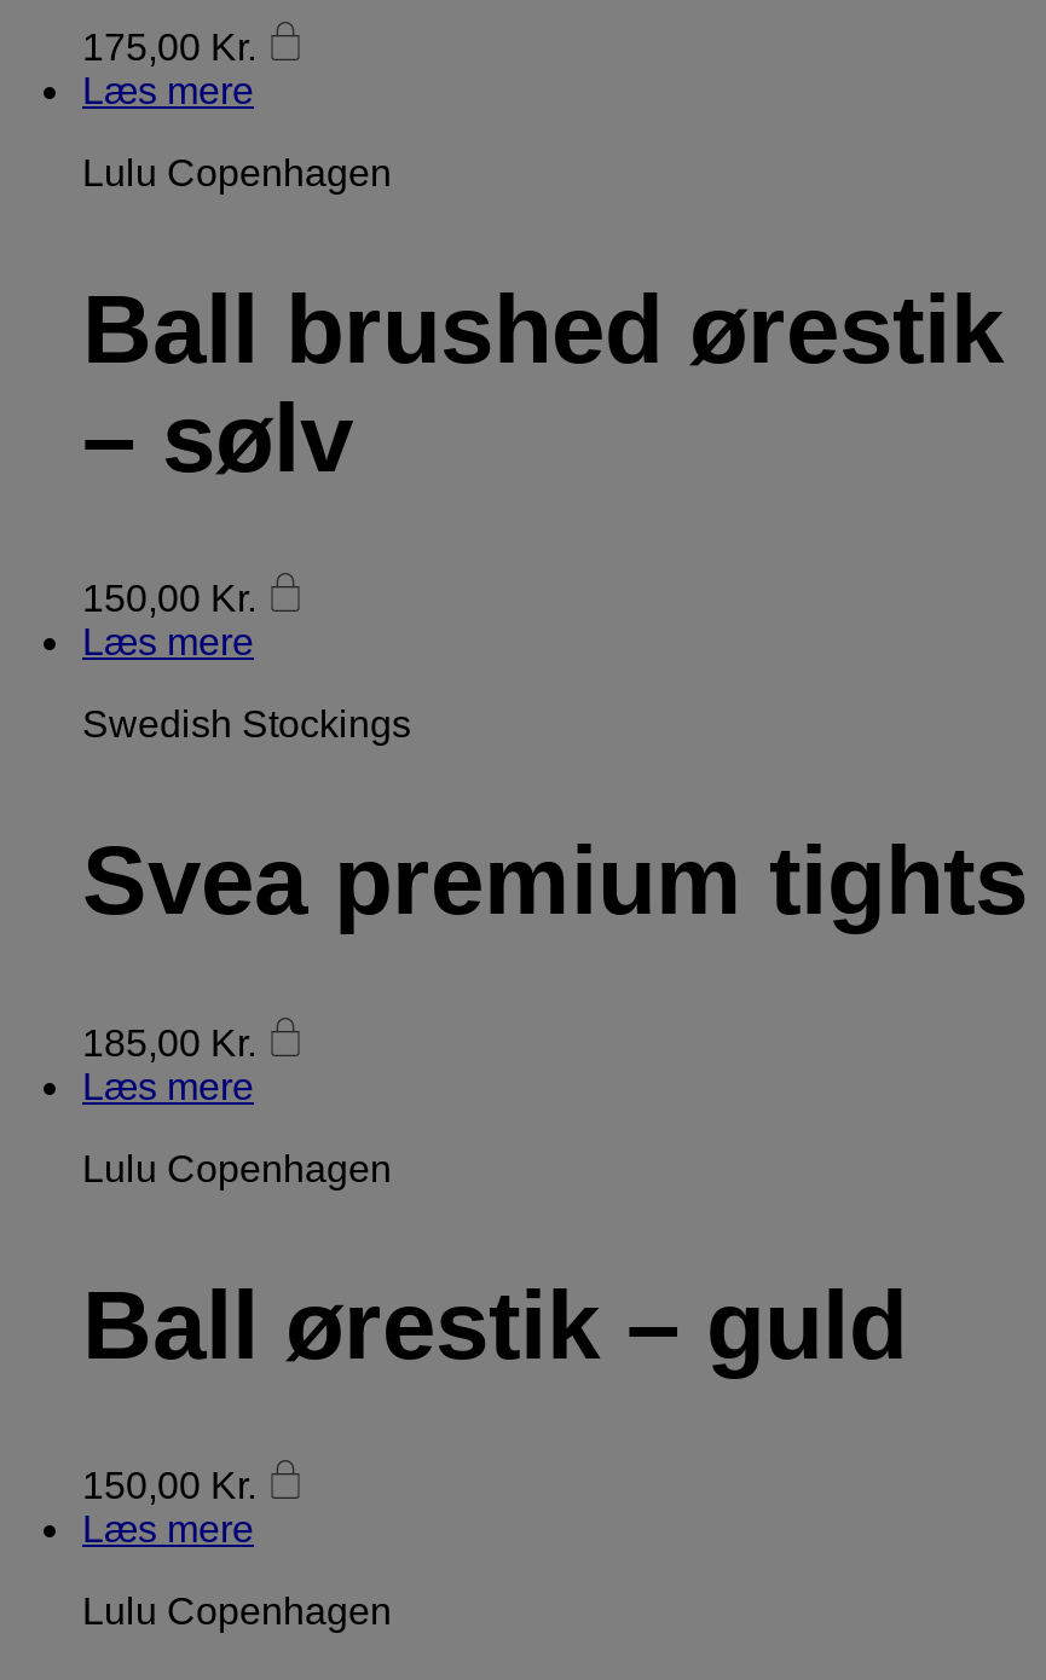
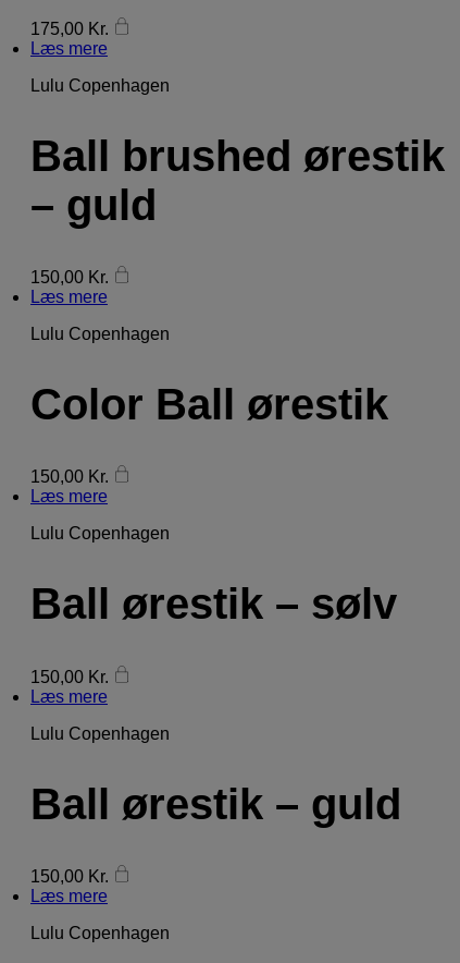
- – sølv
+ – guld

- Swedish Stockings
- Svea premium tights
- 185,00 Kr.
+ Lulu Copenhagen
+ Color Ball ørestik
+ 150,00 Kr.
+ Læs mere
+ Lulu Copenhagen
+ Ball ørestik – sølv
+ 150,00 Kr.
